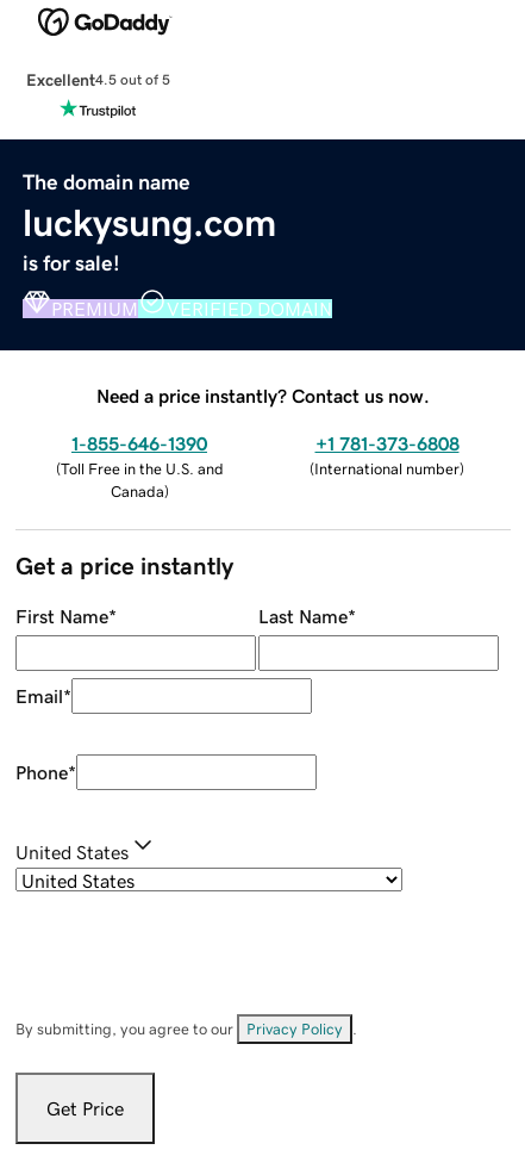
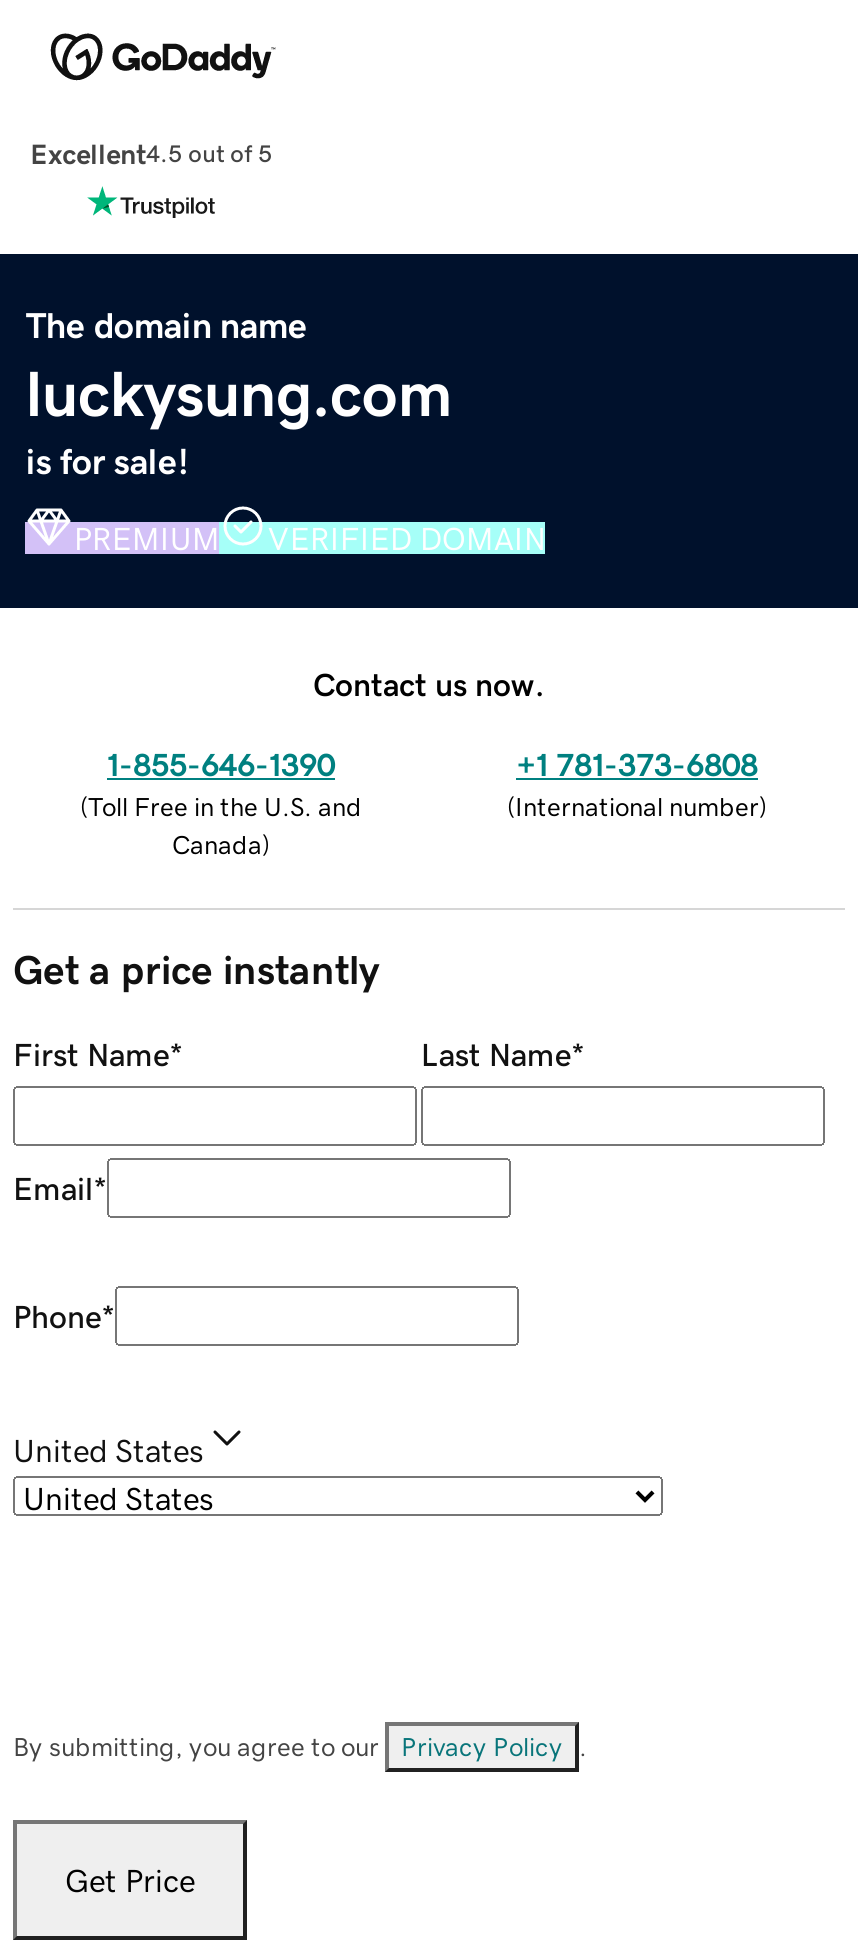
- Need a price instantly? Contact us now.
+ Contact us now.
